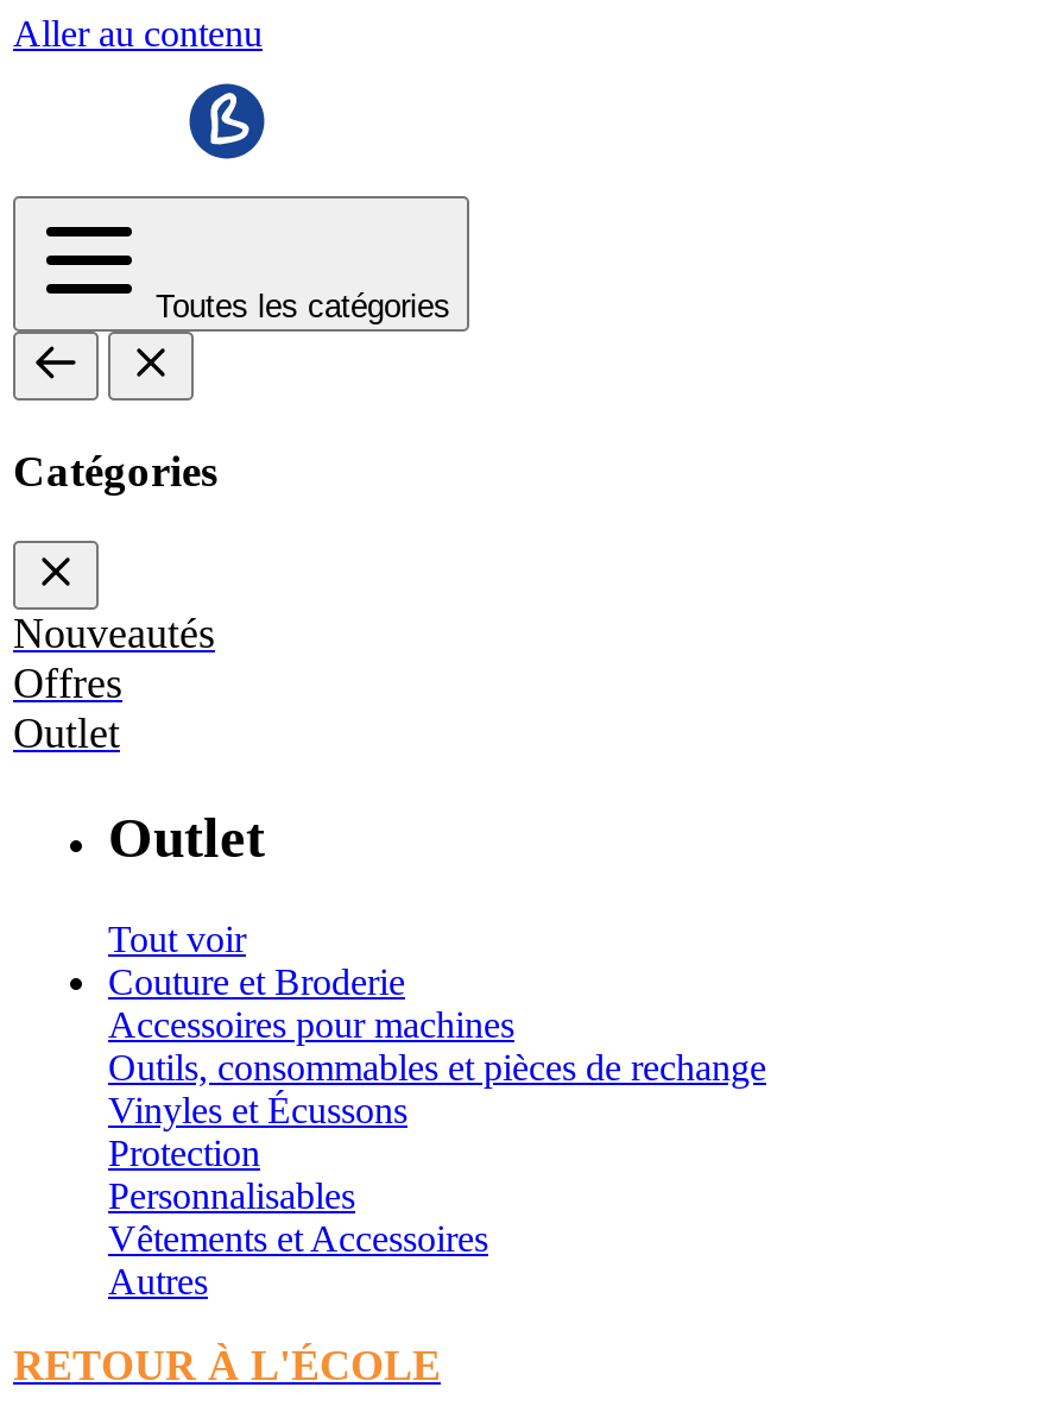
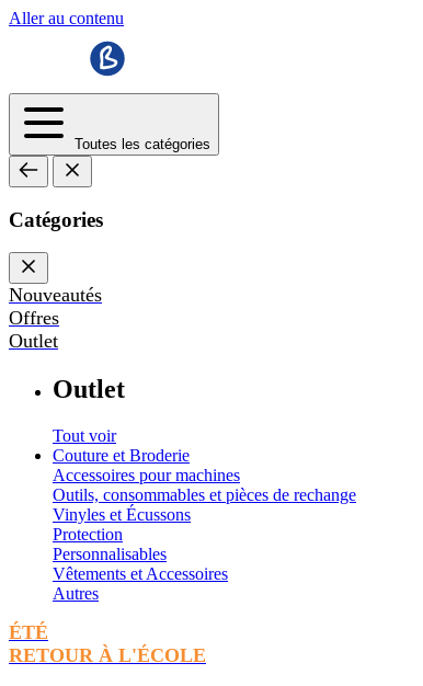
+ ÉTÉ
